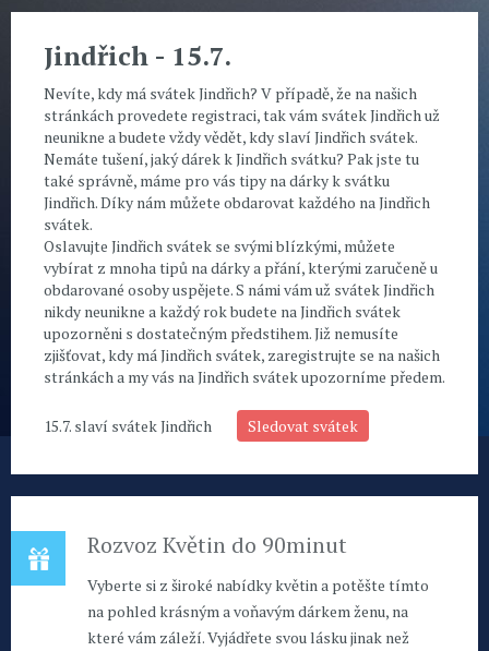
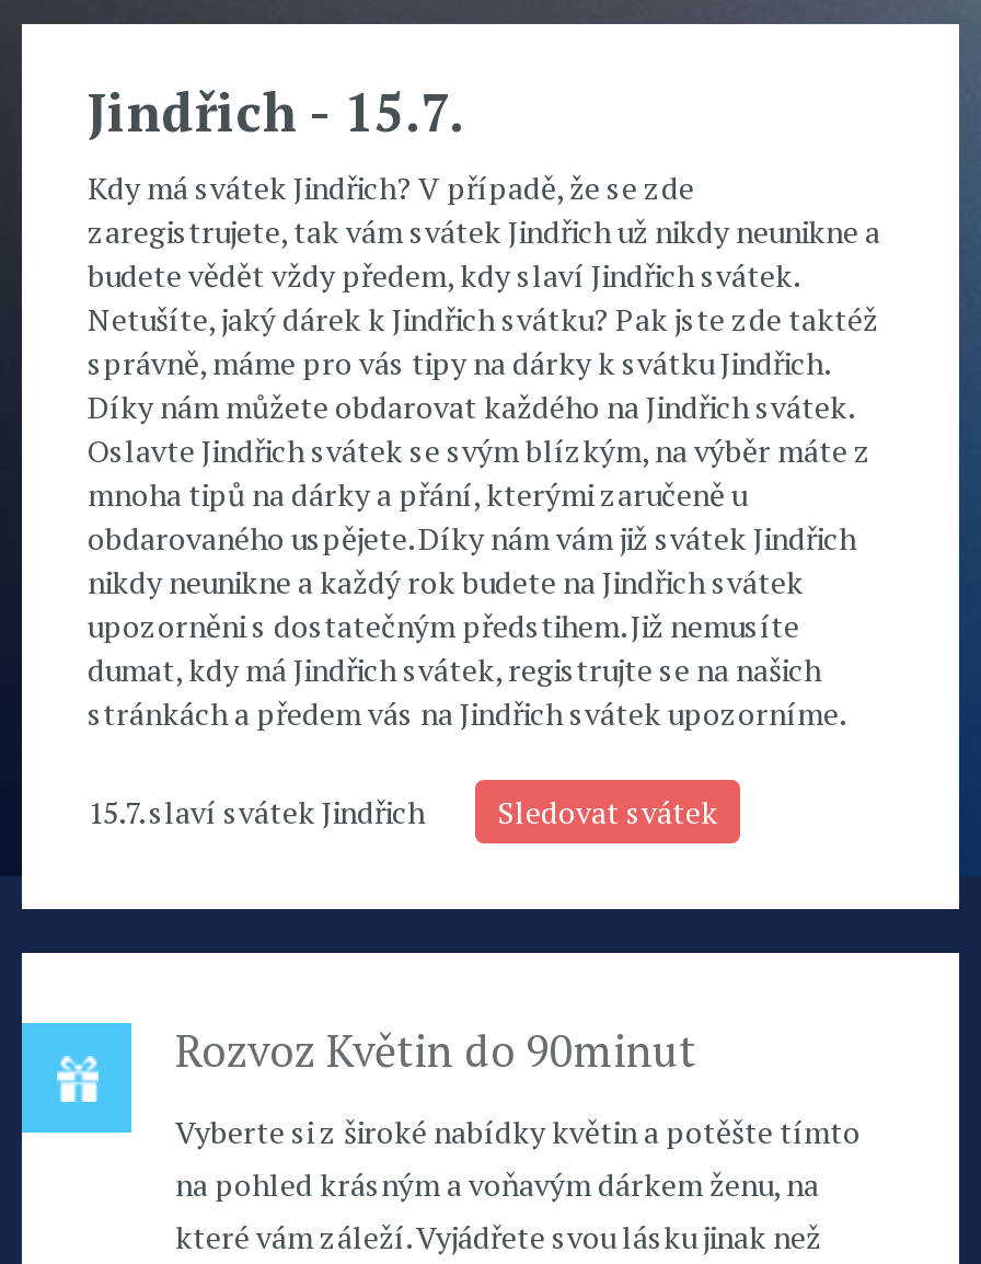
- Nevíte, kdy má svátek Jindřich? V případě, že na našich
- stránkách provedete registraci, tak vám svátek Jindřich už
- neunikne a budete vždy vědět, kdy slaví Jindřich svátek.
- Nemáte tušení, jaký dárek k Jindřich svátku? Pak jste tu
- také správně, máme pro vás tipy na dárky k svátku
- Jindřich. Díky nám můžete obdarovat každého na Jindřich
- svátek.
- Oslavujte Jindřich svátek se svými blízkými, můžete
- vybírat z mnoha tipů na dárky a přání, kterými zaručeně u
- obdarované osoby uspějete. S námi vám už svátek Jindřich
+ Kdy má svátek Jindřich? V případě, že se zde
+ zaregistrujete, tak vám svátek Jindřich už nikdy neunikne a
+ budete vědět vždy předem, kdy slaví Jindřich svátek.
+ Netušíte, jaký dárek k Jindřich svátku? Pak jste zde taktéž
+ správně, máme pro vás tipy na dárky k svátku Jindřich.
+ Díky nám můžete obdarovat každého na Jindřich svátek.
+ Oslavte Jindřich svátek se svým blízkým, na výběr máte z
+ mnoha tipů na dárky a přání, kterými zaručeně u
+ obdarovaného uspějete. Díky nám vám již svátek Jindřich

- zjišťovat, kdy má Jindřich svátek, zaregistrujte se na našich
- stránkách a my vás na Jindřich svátek upozorníme předem.
+ dumat, kdy má Jindřich svátek, registrujte se na našich
+ stránkách a předem vás na Jindřich svátek upozorníme.
